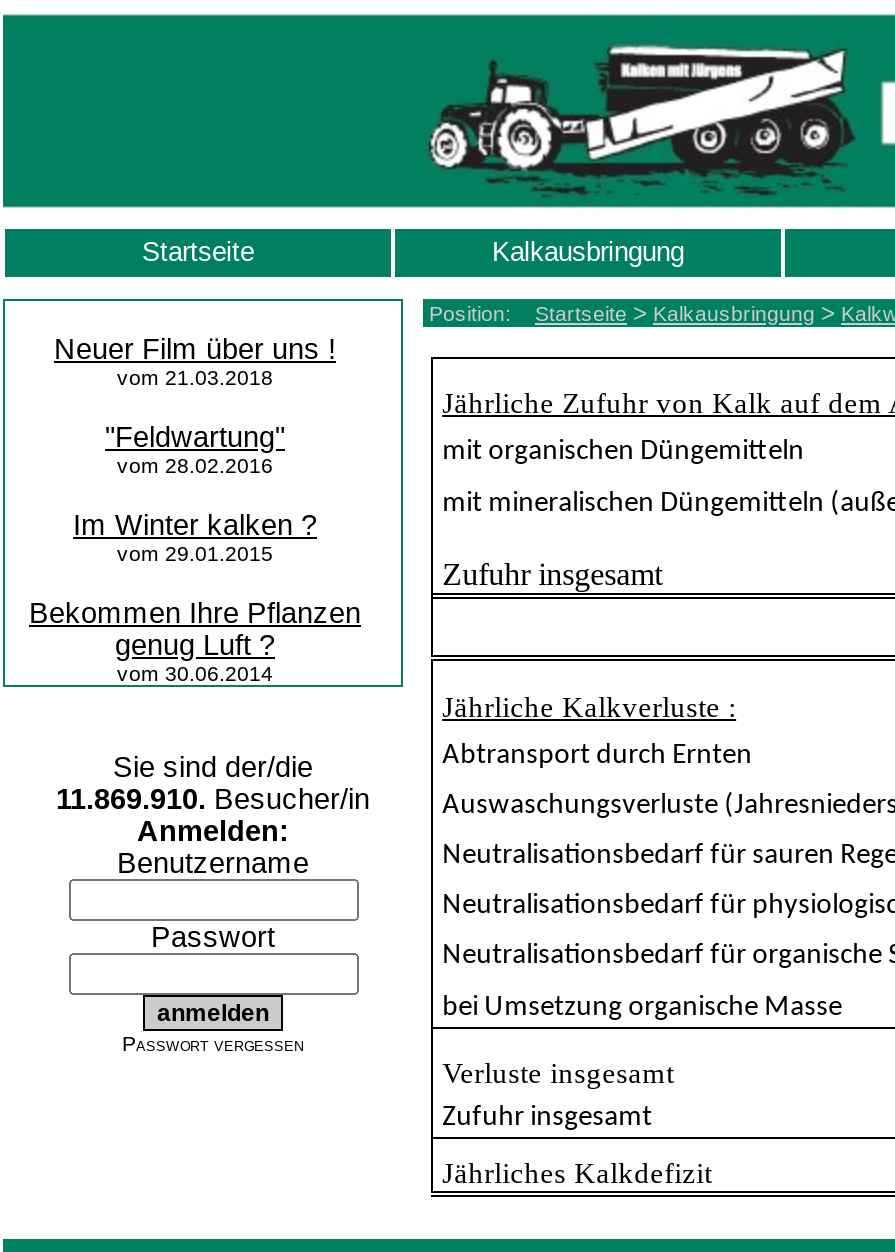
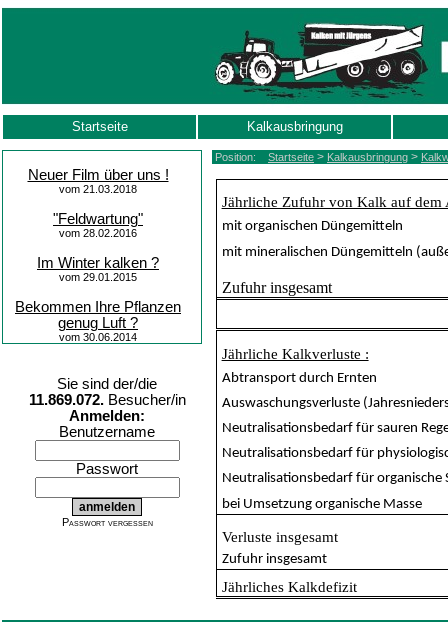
- 11.869.910. Besucher/in
+ 11.869.072. Besucher/in
